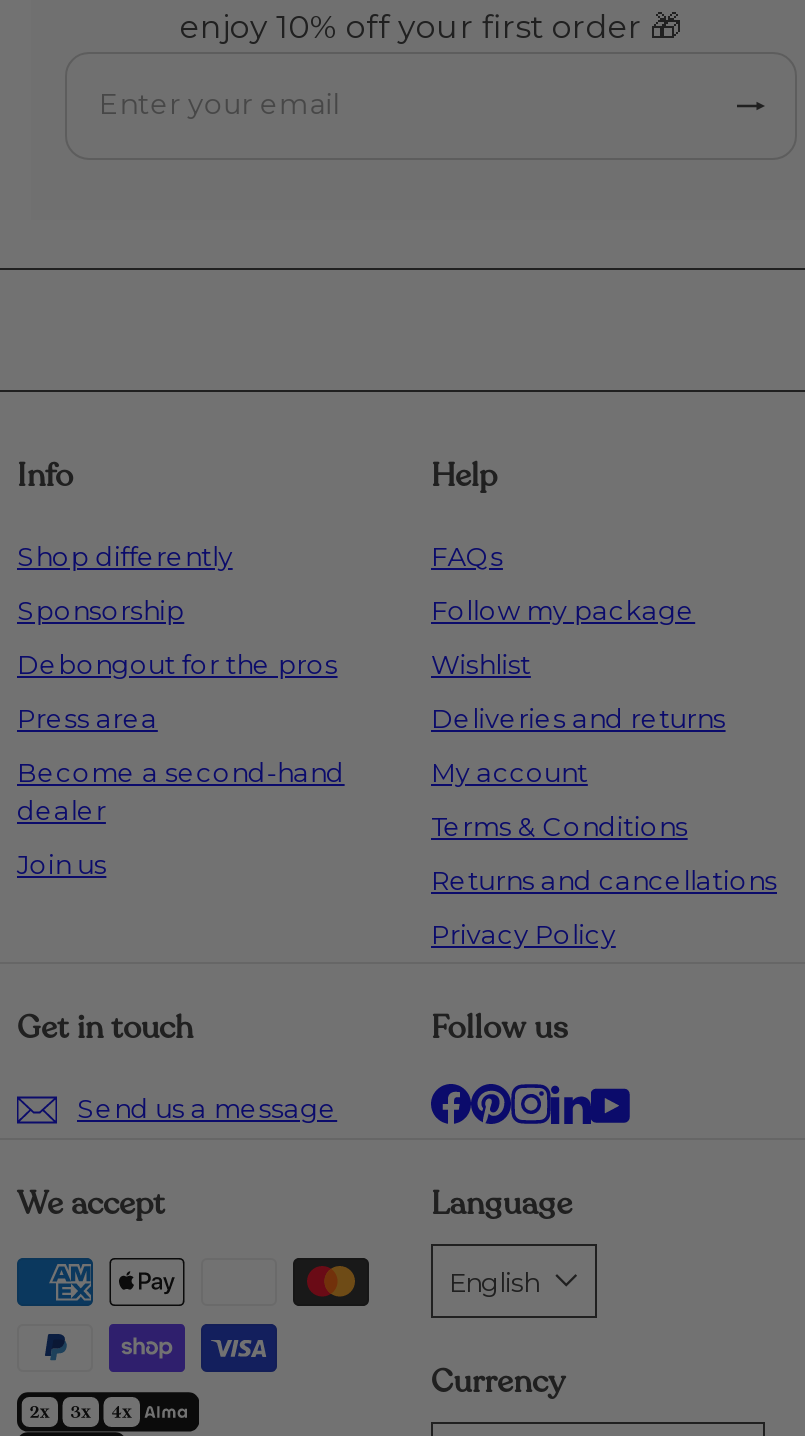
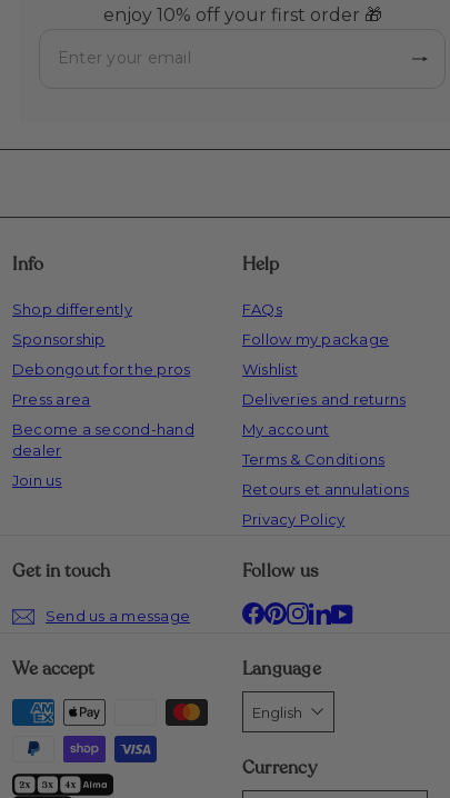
- Returns and cancellations
+ Retours et annulations
